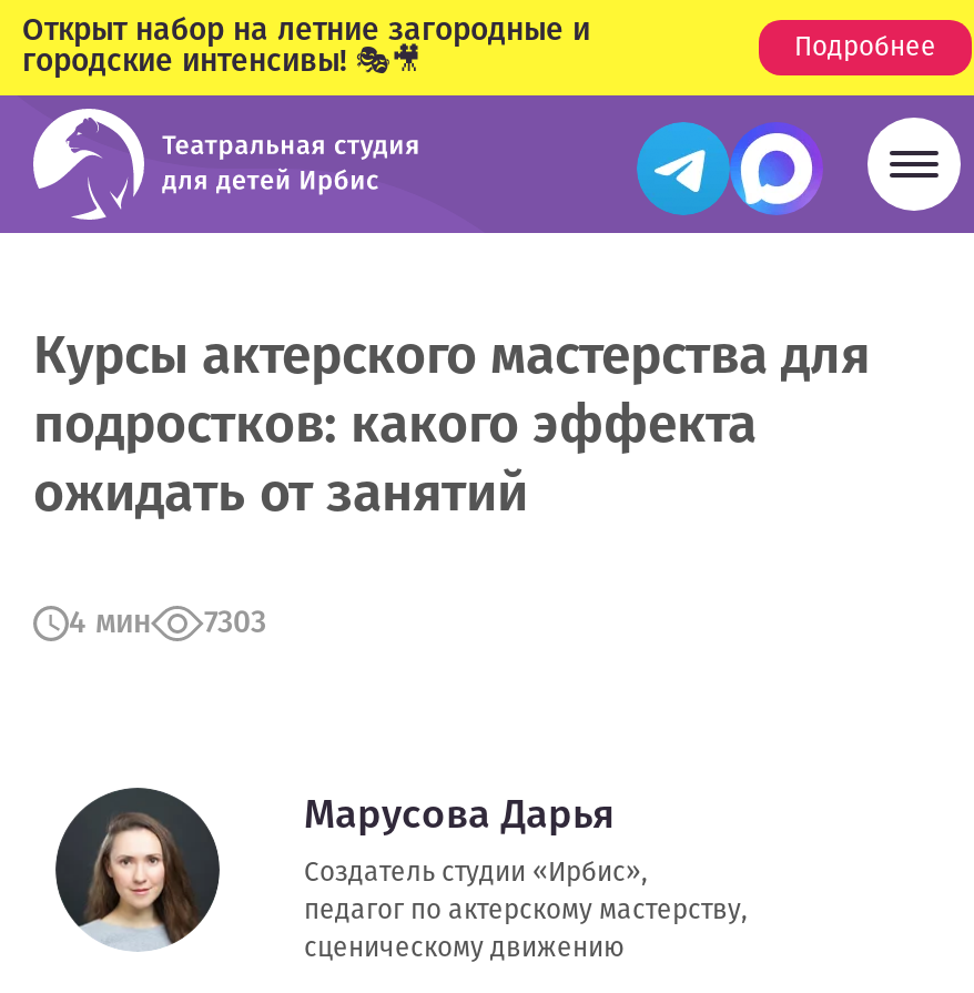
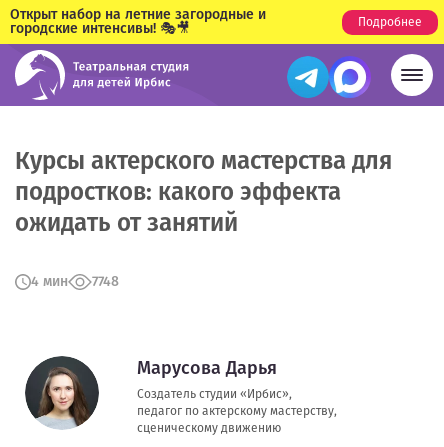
- 4 мин 7303
+ 4 мин 7748
